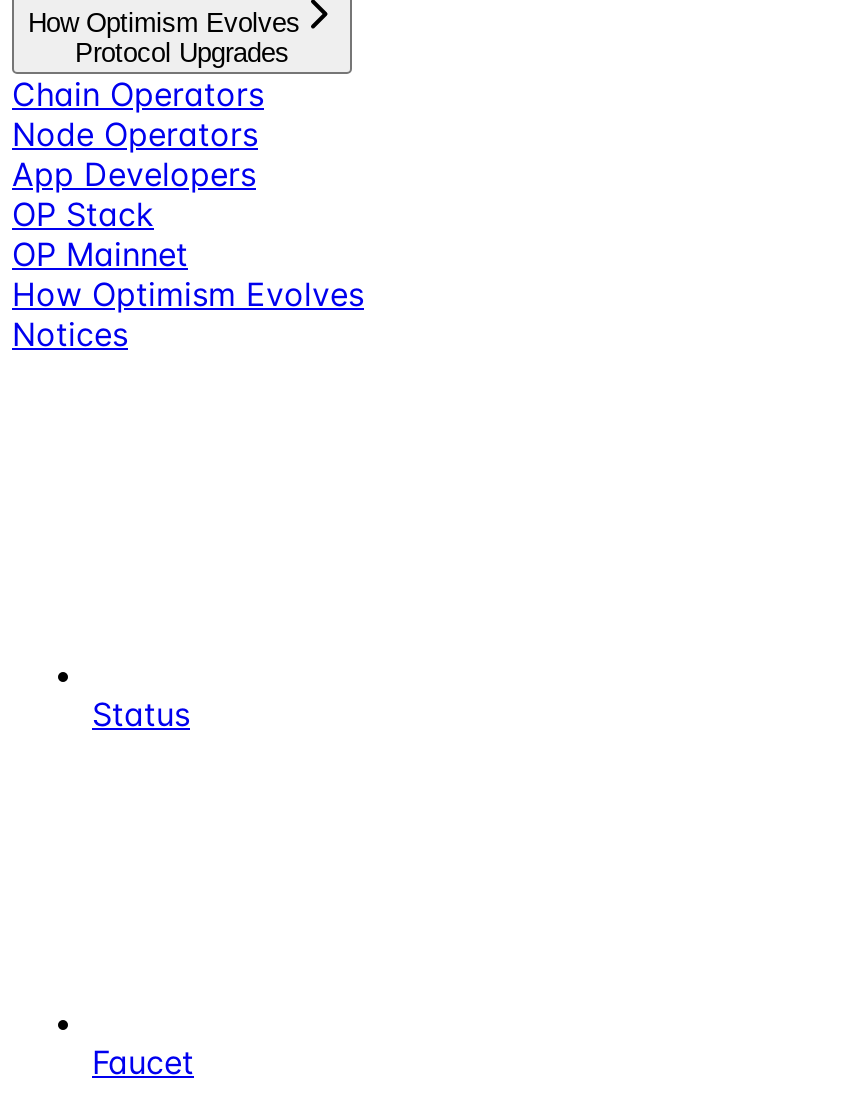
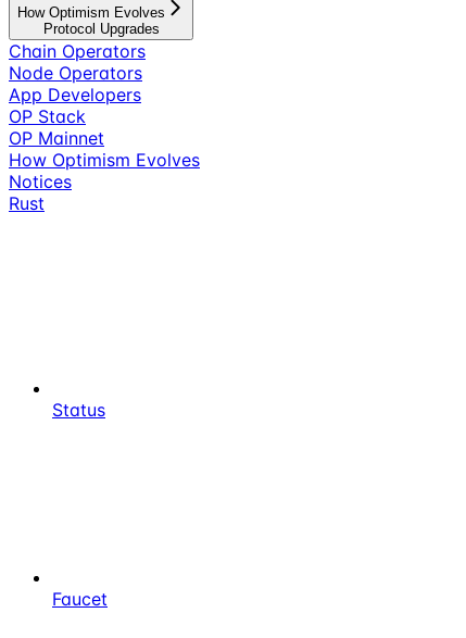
+ Rust
